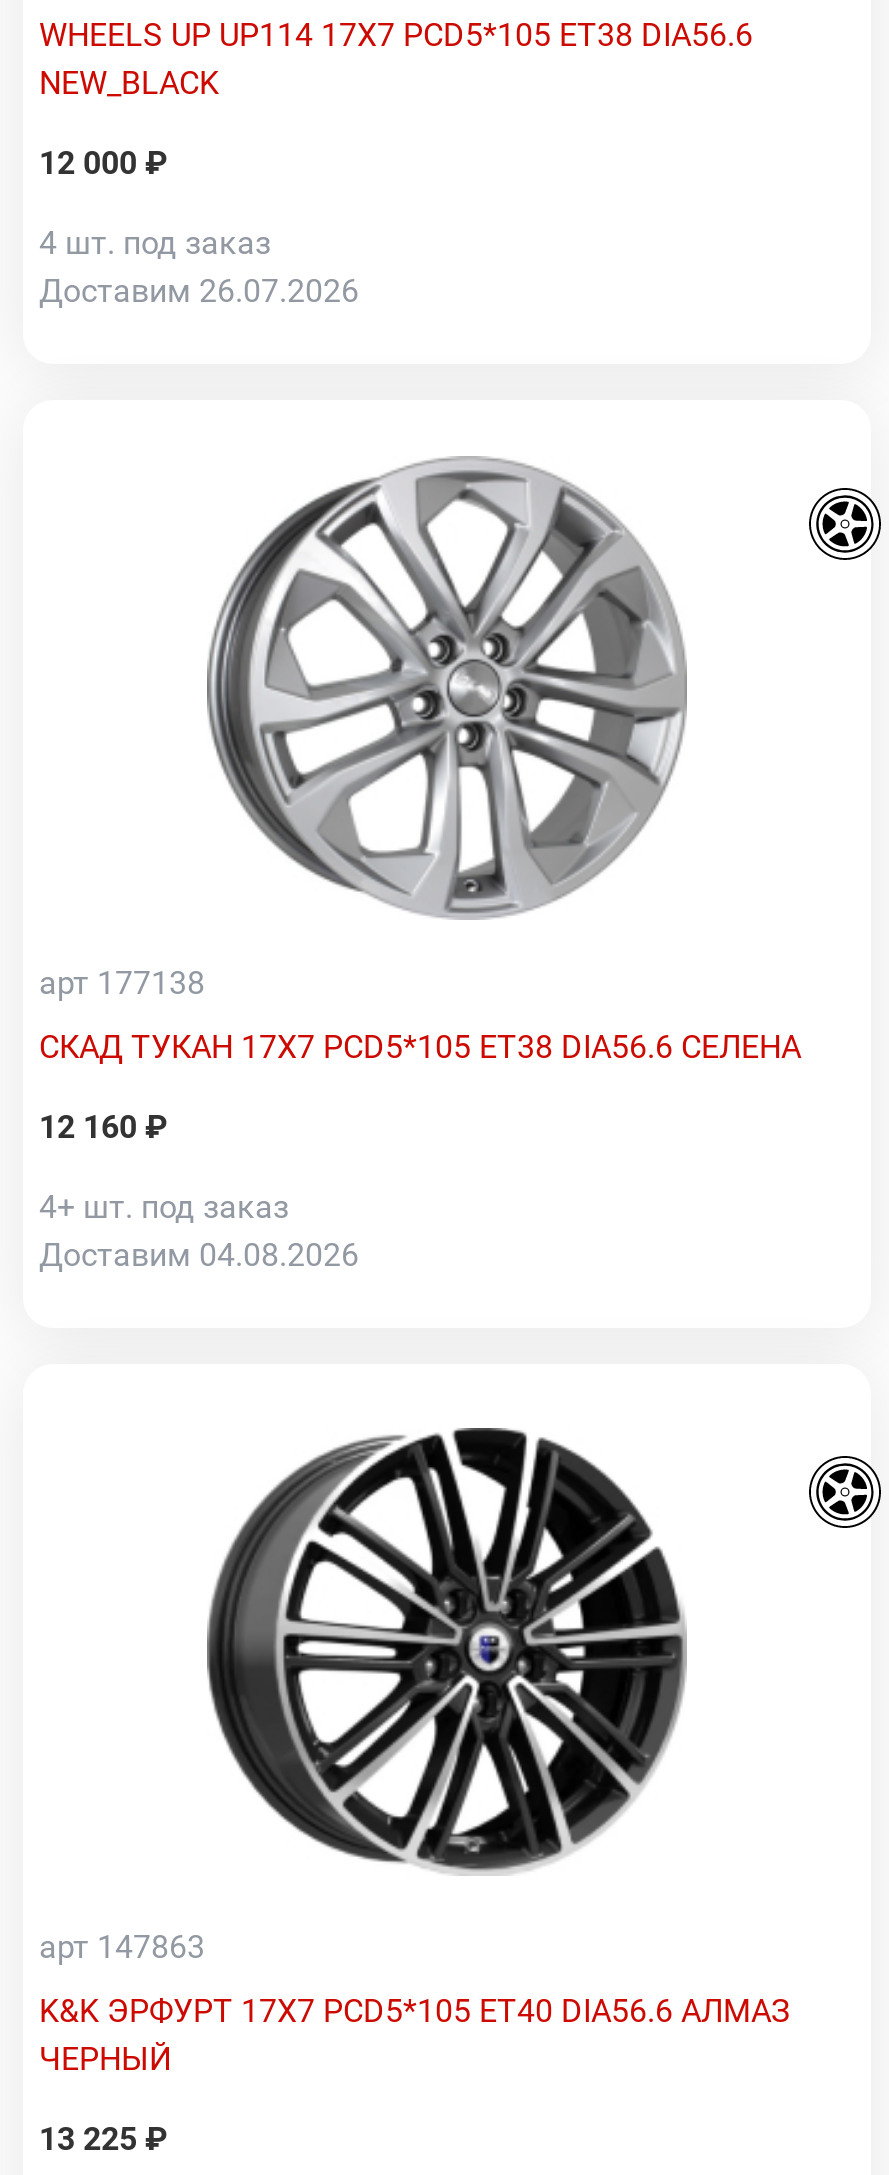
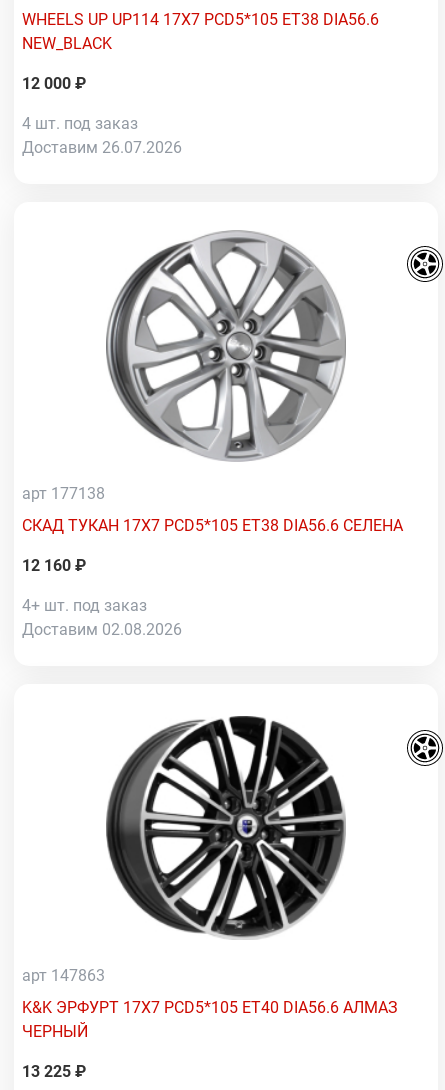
- Доставим 04.08.2026
+ Доставим 02.08.2026
